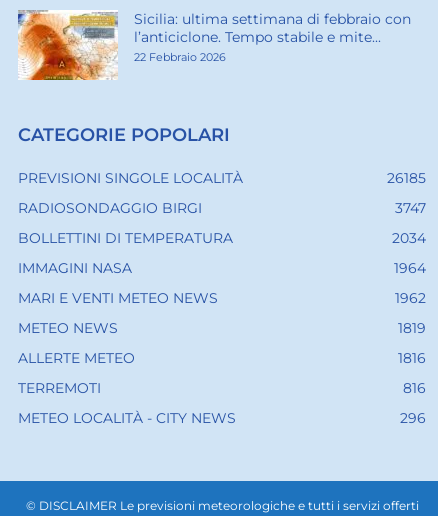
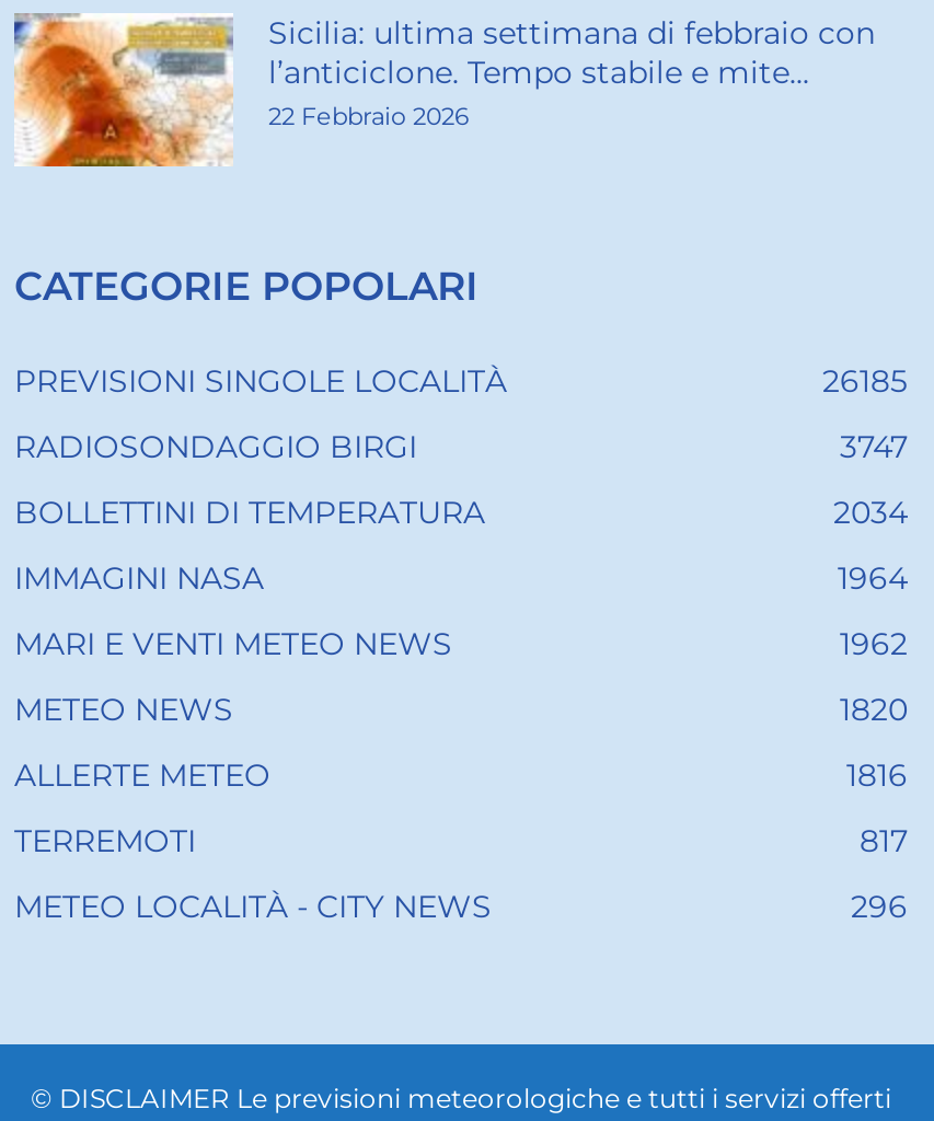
- 1819
+ 1820

- 816
+ 817
